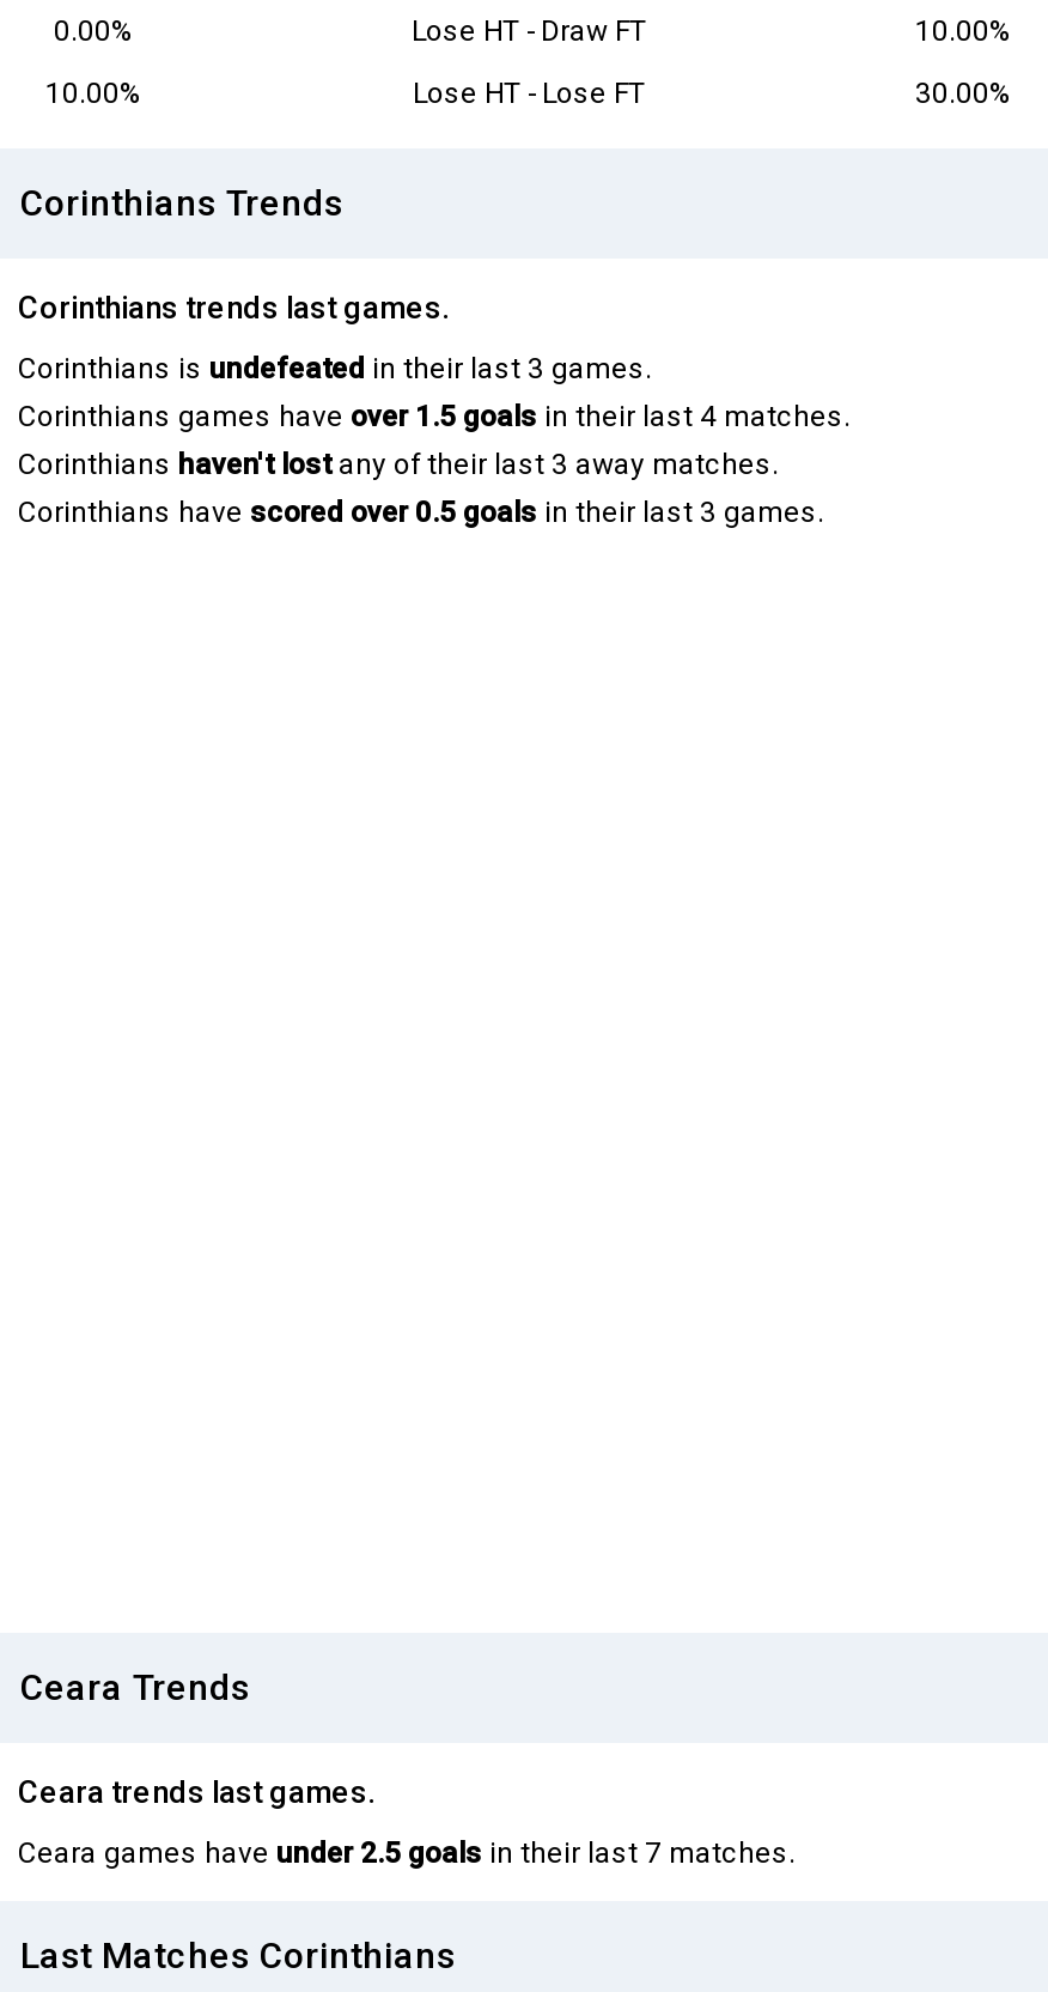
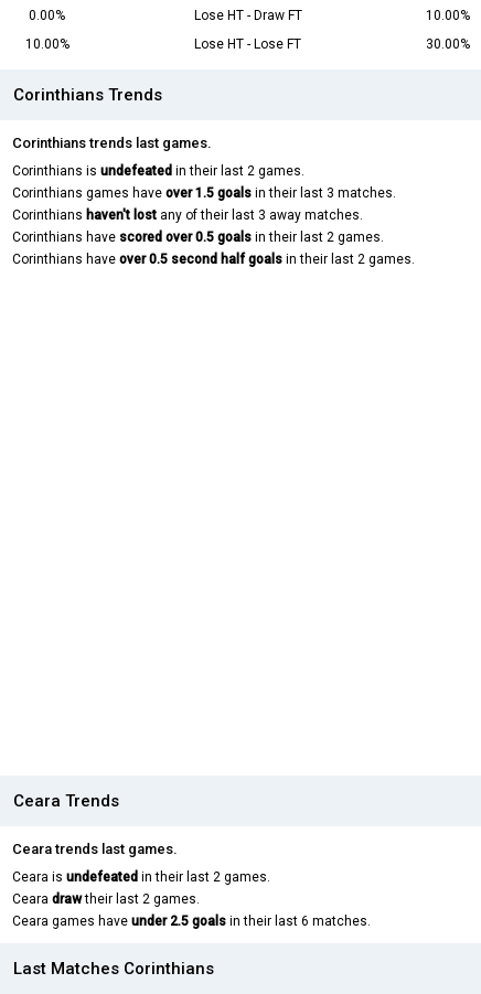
- Corinthians is undefeated in their last 3 games.
+ Corinthians is undefeated in their last 2 games.

- Corinthians games have over 1.5 goals in their last 4 matches.
+ Corinthians games have over 1.5 goals in their last 3 matches.

- Corinthians have scored over 0.5 goals in their last 3 games.
+ Corinthians have scored over 0.5 goals in their last 2 games.
+ Corinthians have over 0.5 second half goals in their last 2 games.

- Ceara games have under 2.5 goals in their last 7 matches.
+ Ceara is undefeated in their last 2 games.
+ Ceara draw their last 2 games.
+ Ceara games have under 2.5 goals in their last 6 matches.
